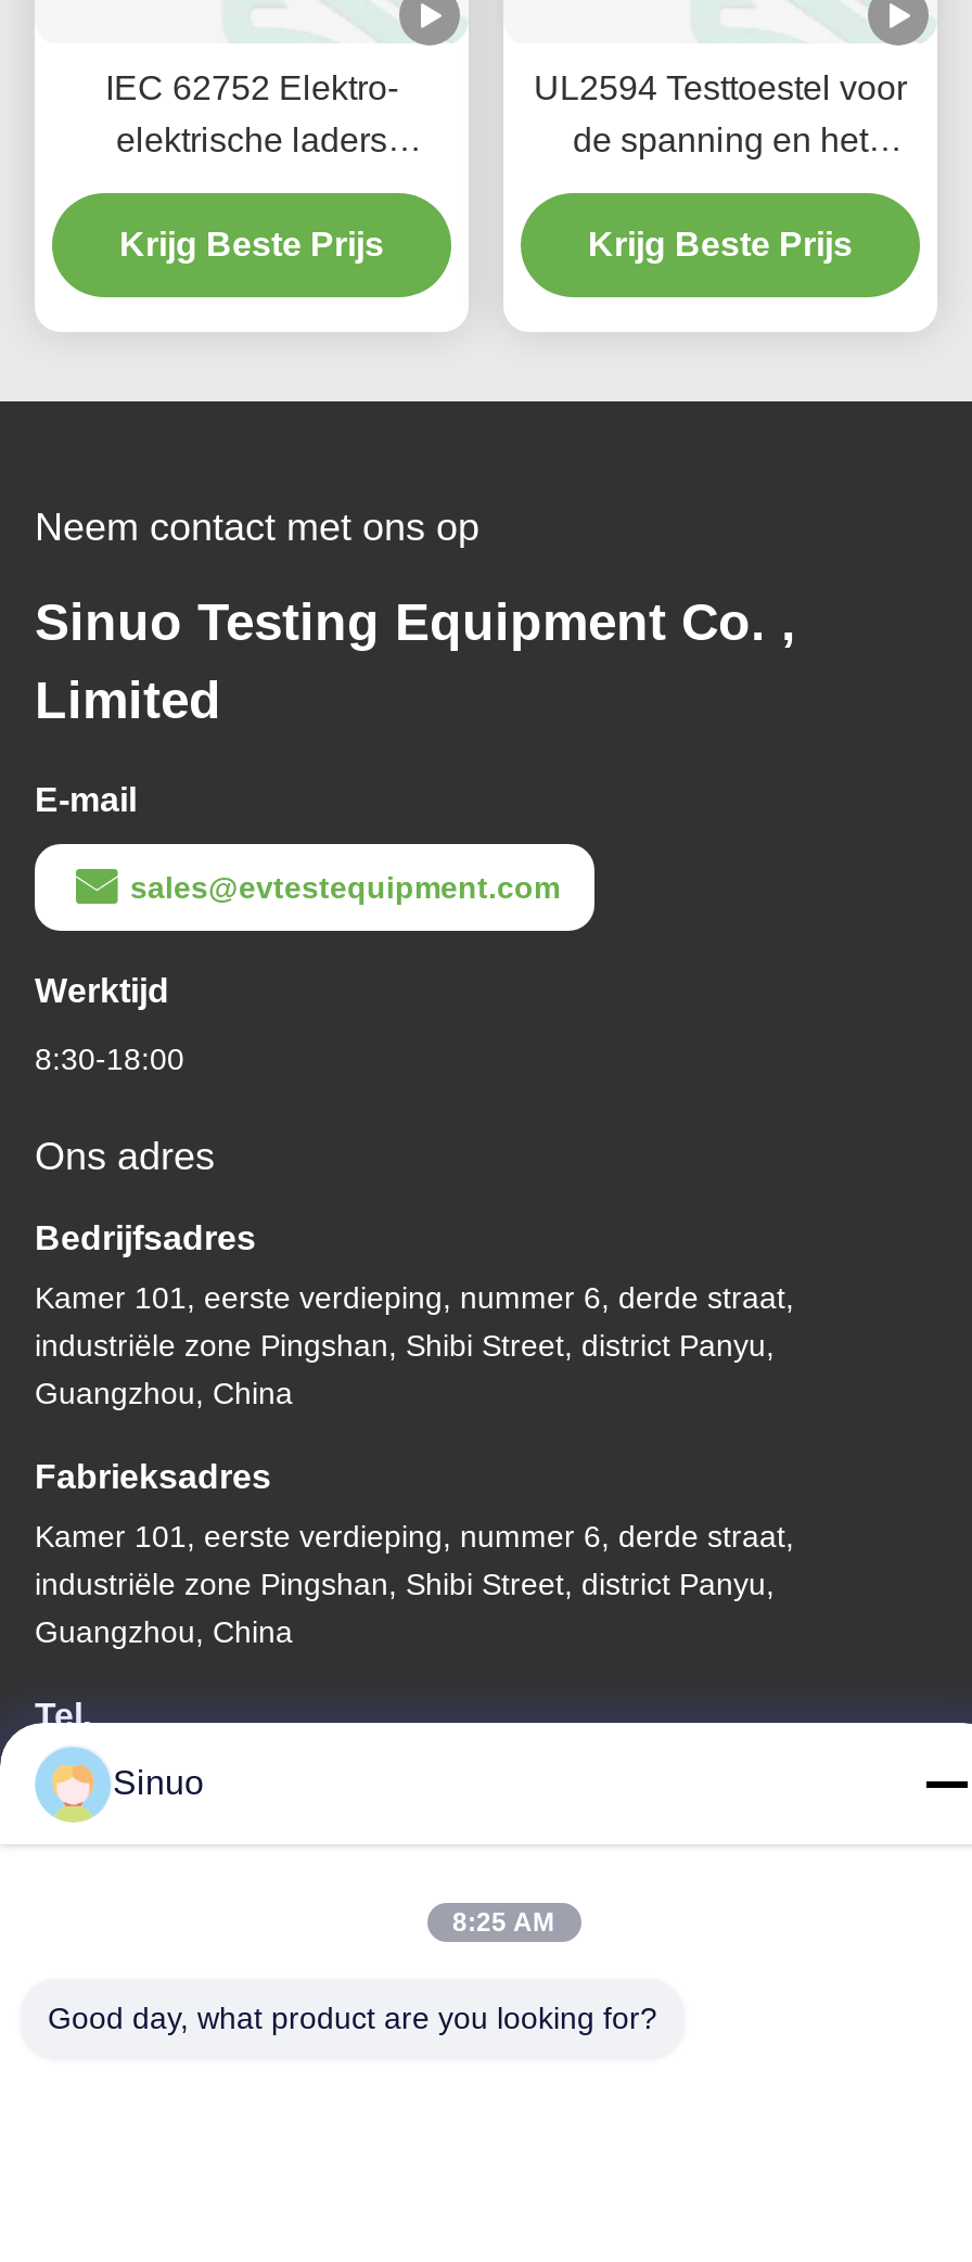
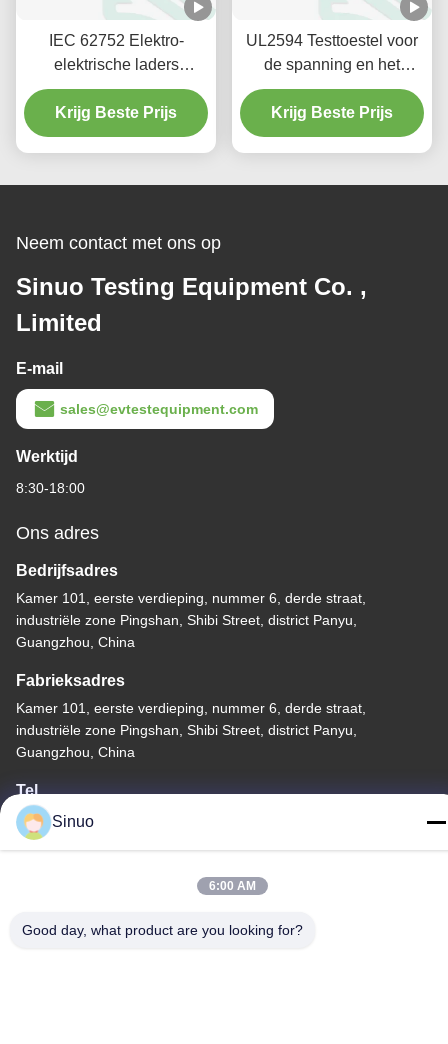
- 8:25 AM
+ 6:00 AM
